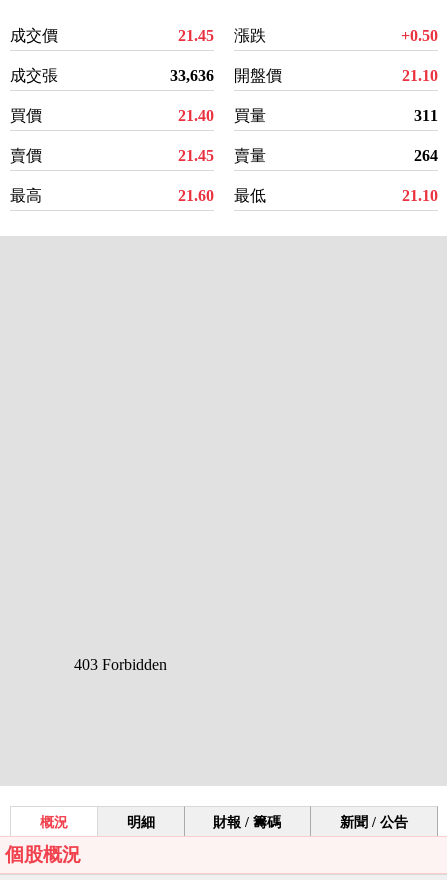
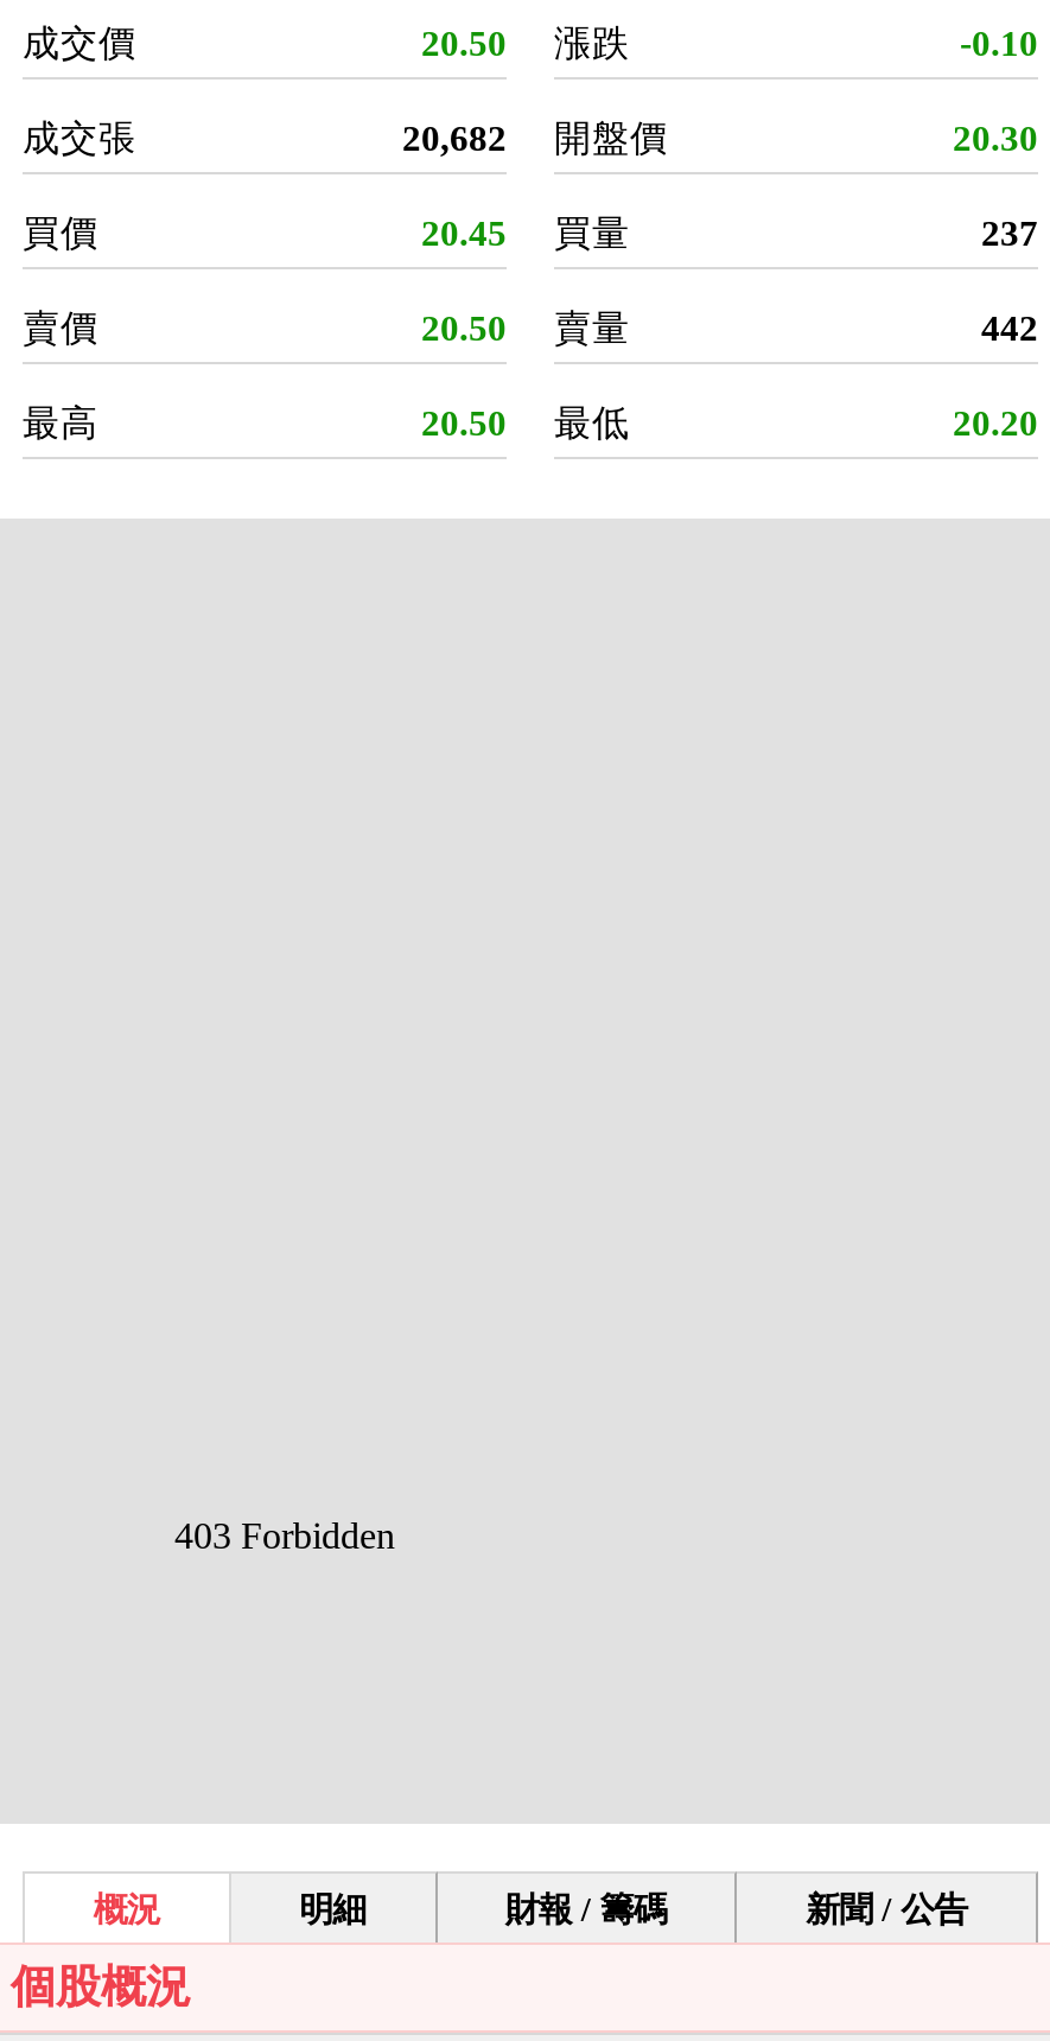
- 21.45 漲跌
+ 20.50 漲跌

- +0.50
+ -0.10

- 33,636 開盤價
+ 20,682 開盤價

- 21.10
+ 20.30

- 21.40 買量
+ 20.45 買量

- 311
+ 237

- 21.45
+ 20.50

- 264
+ 442

- 21.60 最低
+ 20.50 最低

- 21.10
+ 20.20
